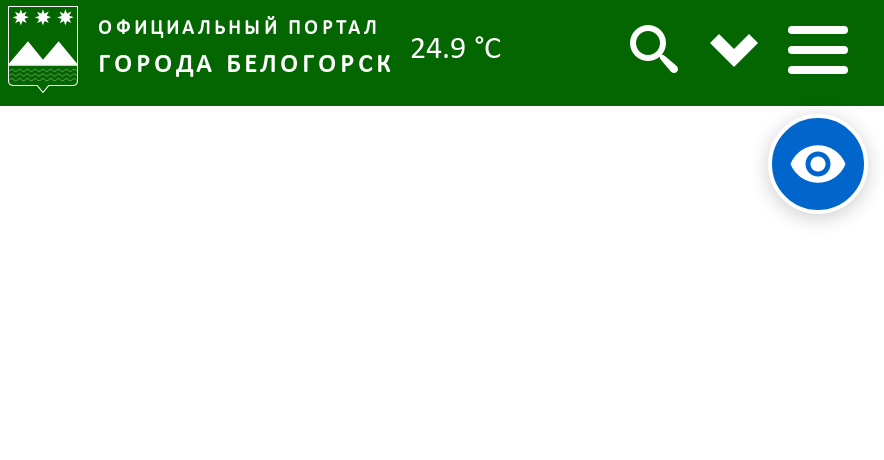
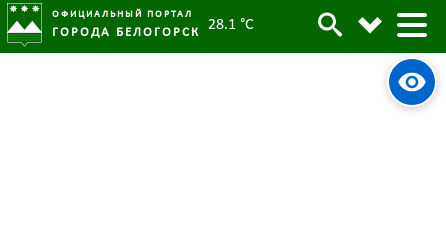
- ГОРОДА БЕЛОГОРСК 24.9 °C
+ ГОРОДА БЕЛОГОРСК 28.1 °C
